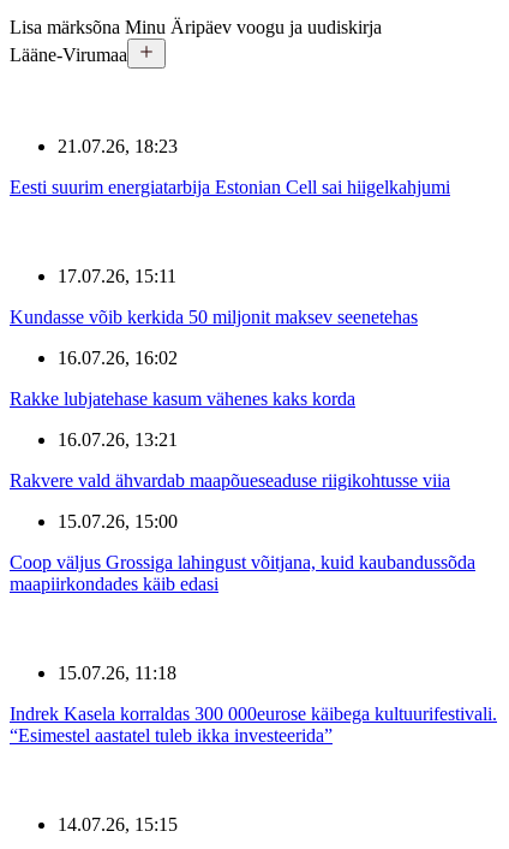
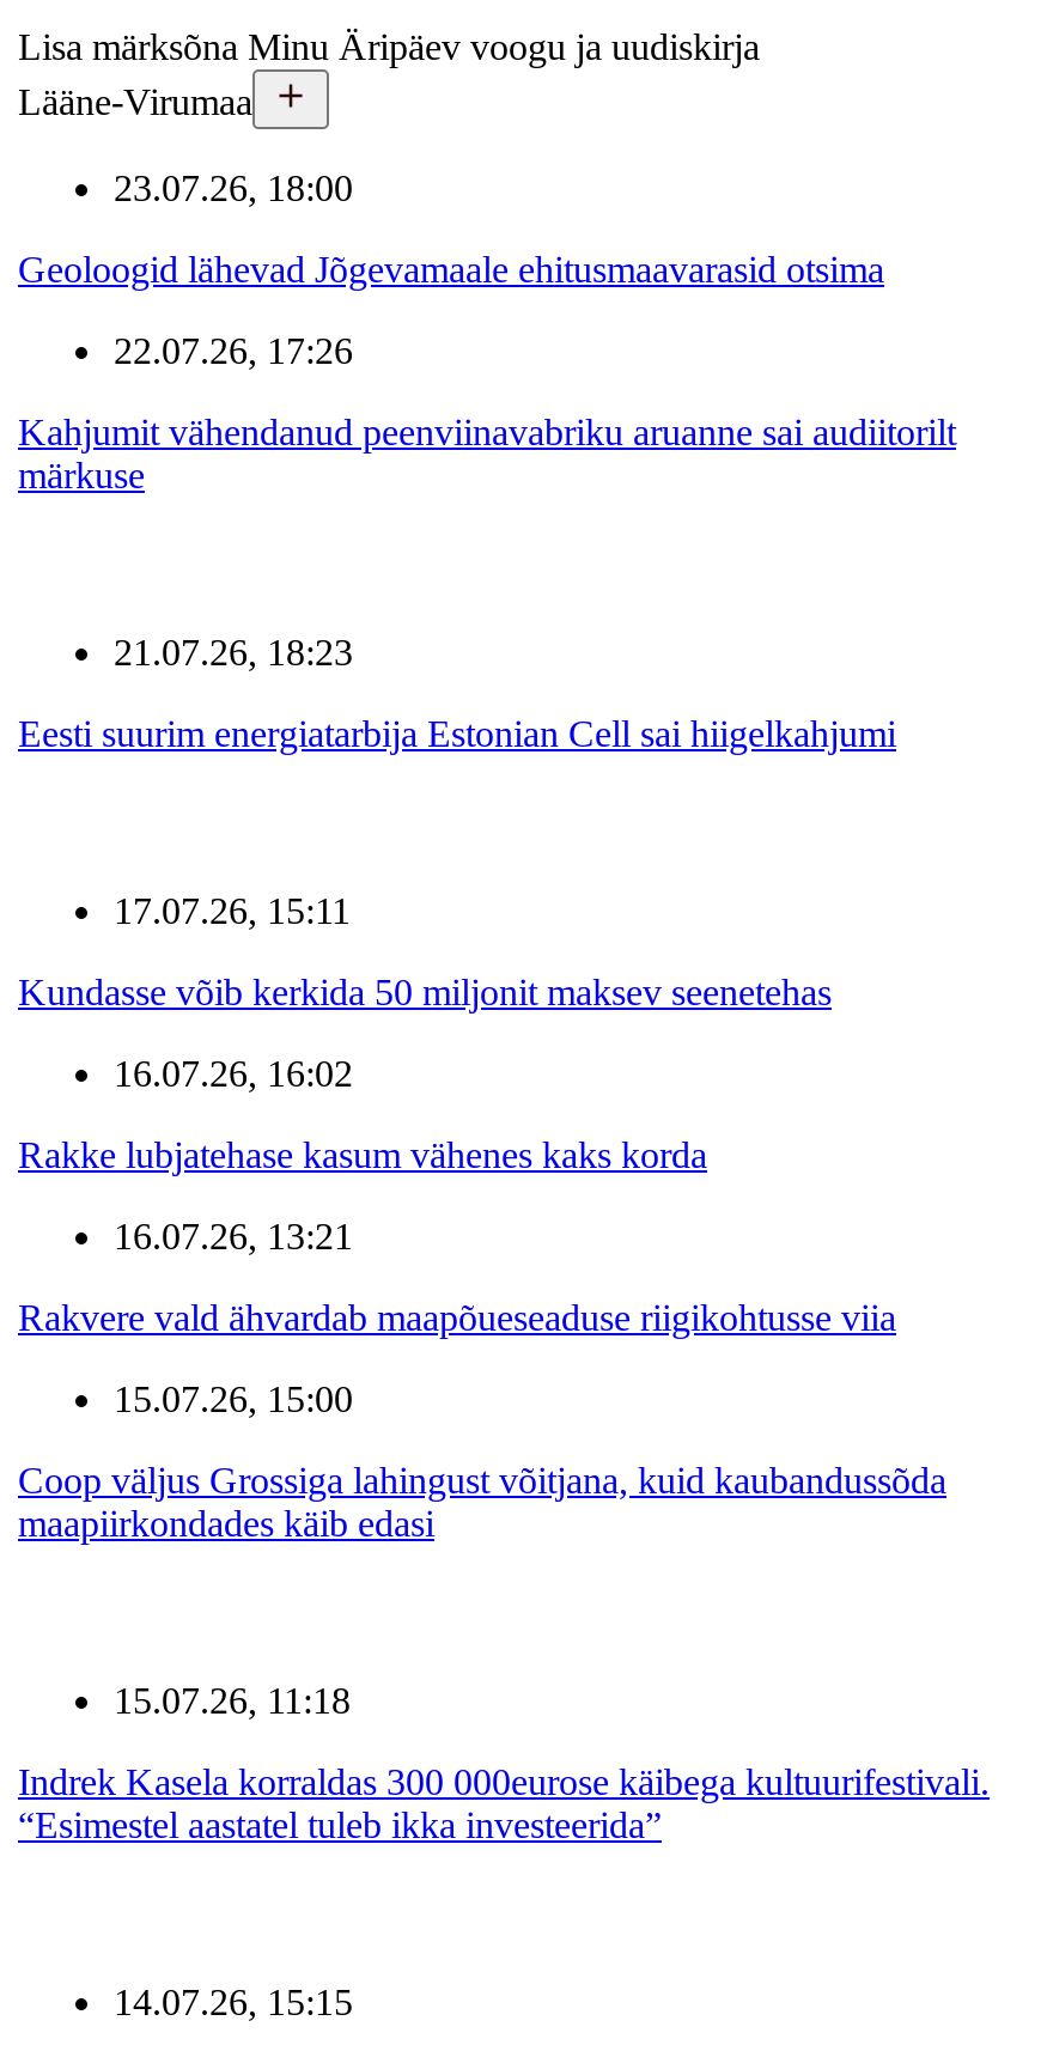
+ 23.07.26, 18:00
+ Geoloogid lähevad Jõgevamaale ehitusmaavarasid otsima
+ 22.07.26, 17:26
+ Kahjumit vähendanud peenviinavabriku aruanne sai audiitorilt
+ märkuse
